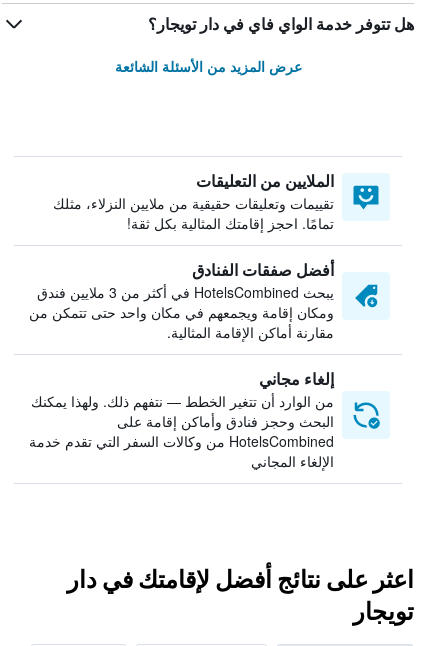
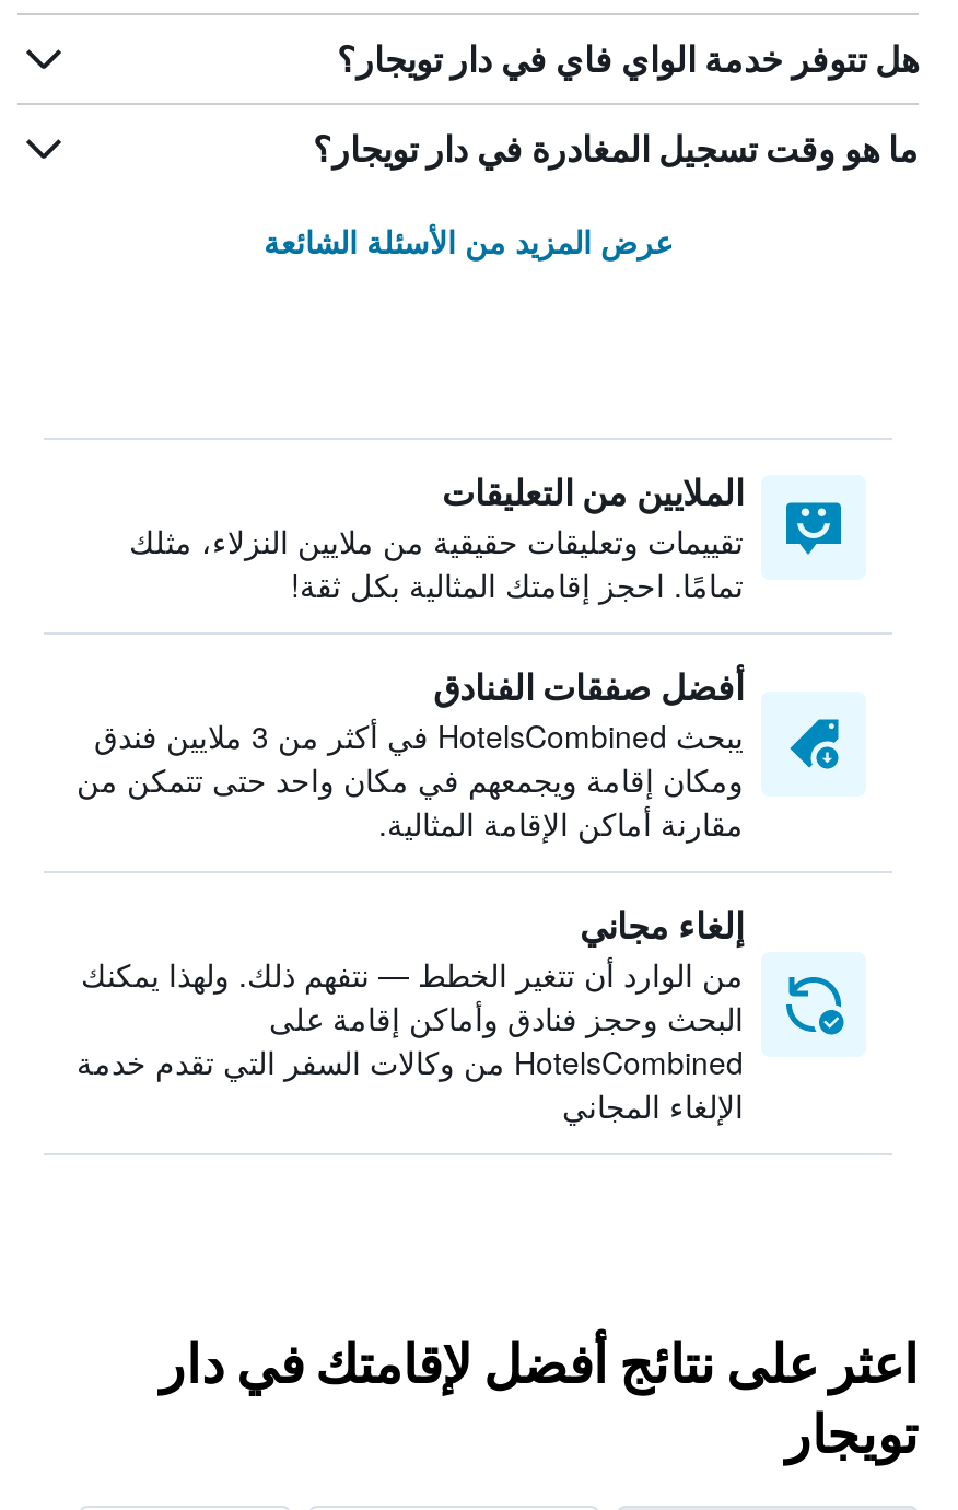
+ ما هو وقت تسجيل المغادرة في دار تويجار؟
